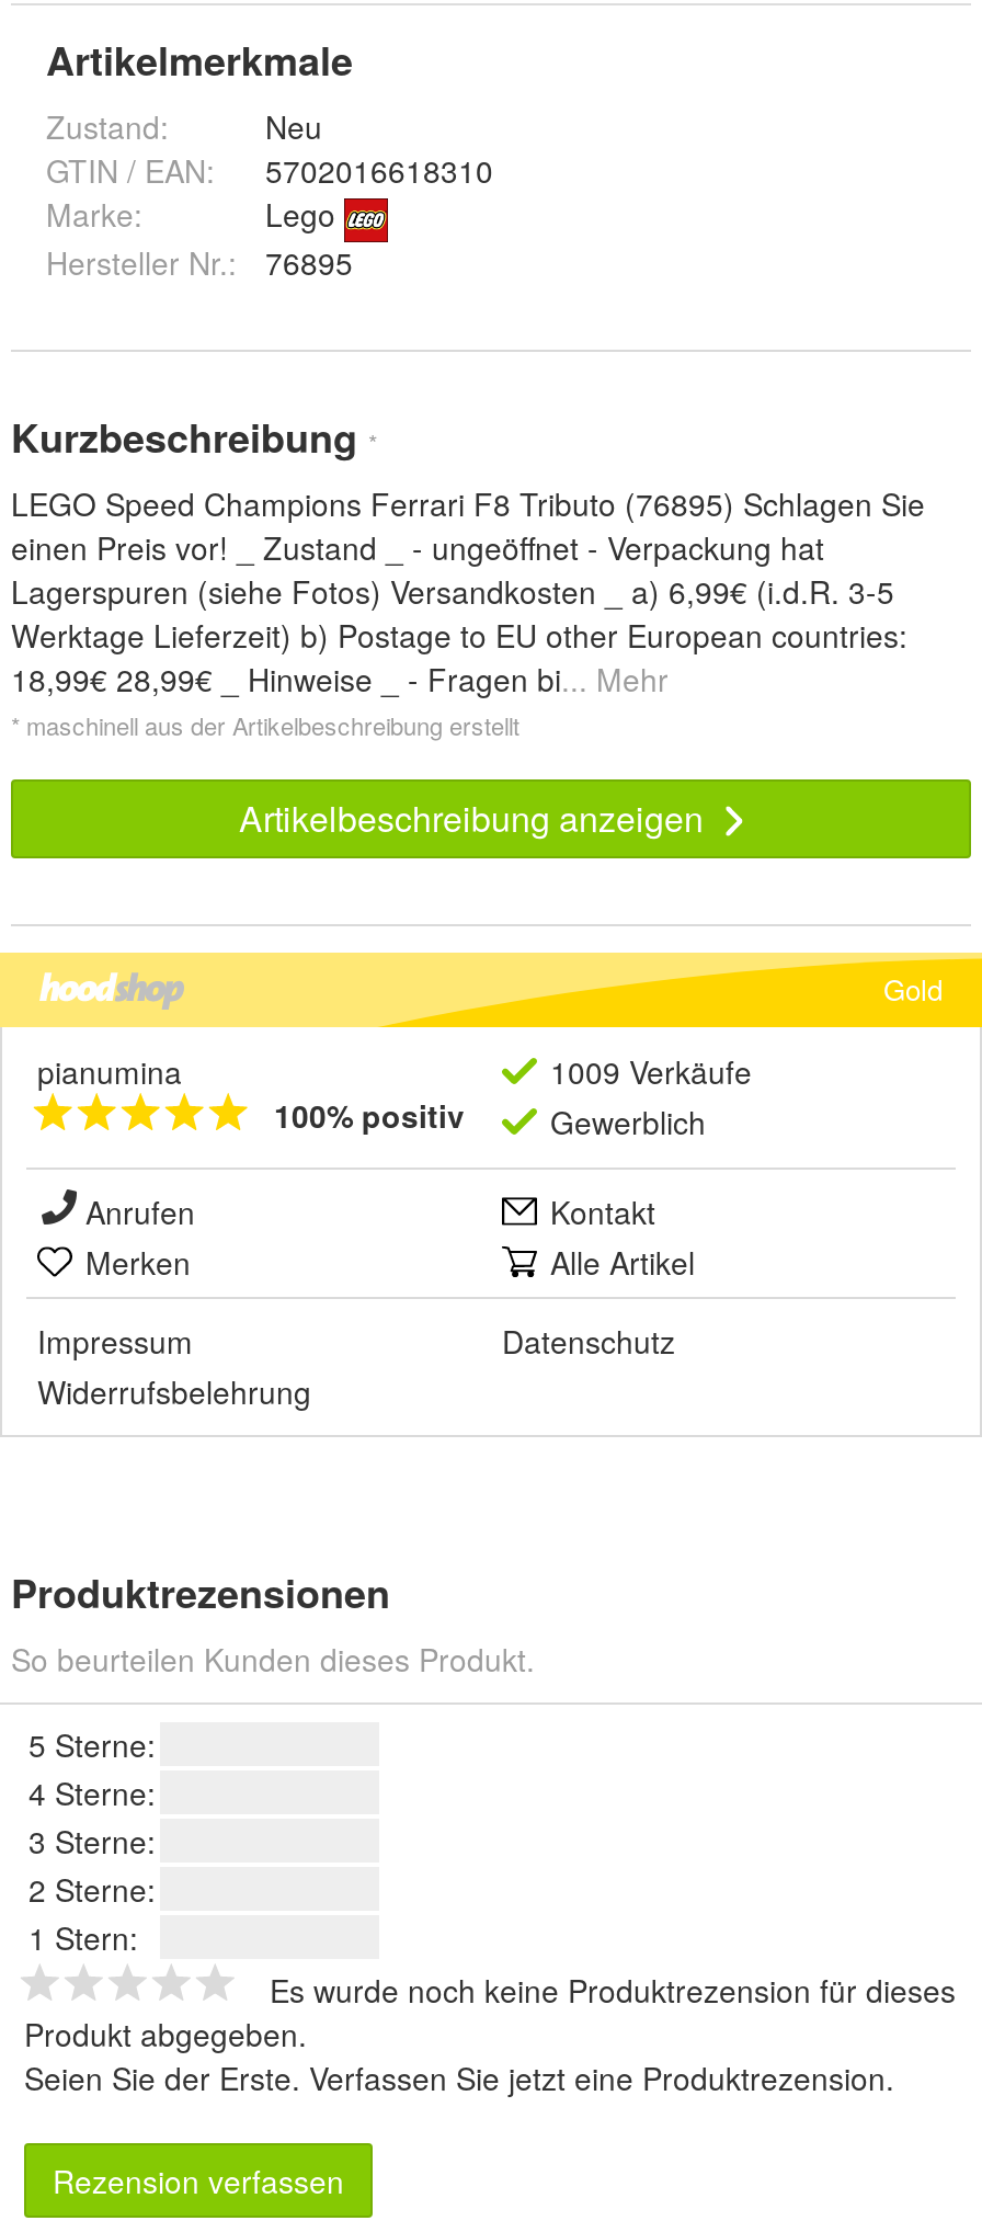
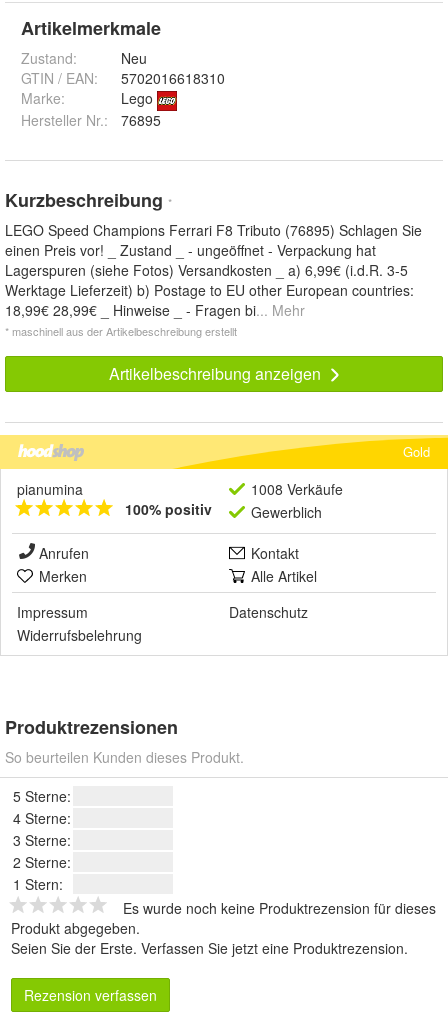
- 1009 Verkäufe
+ 1008 Verkäufe
